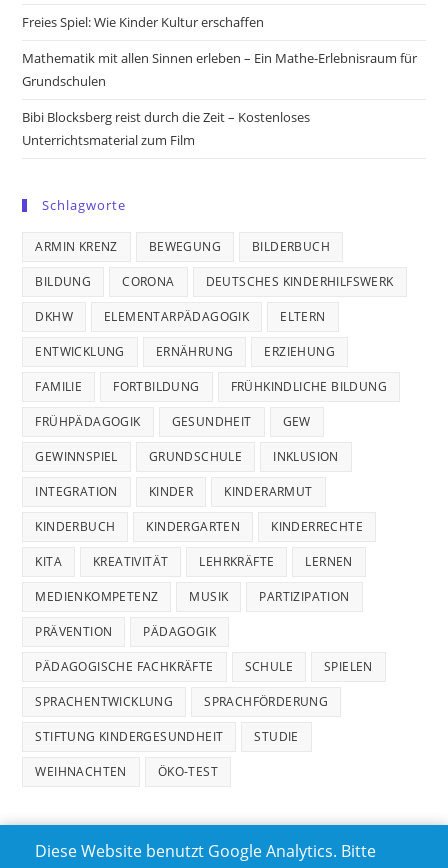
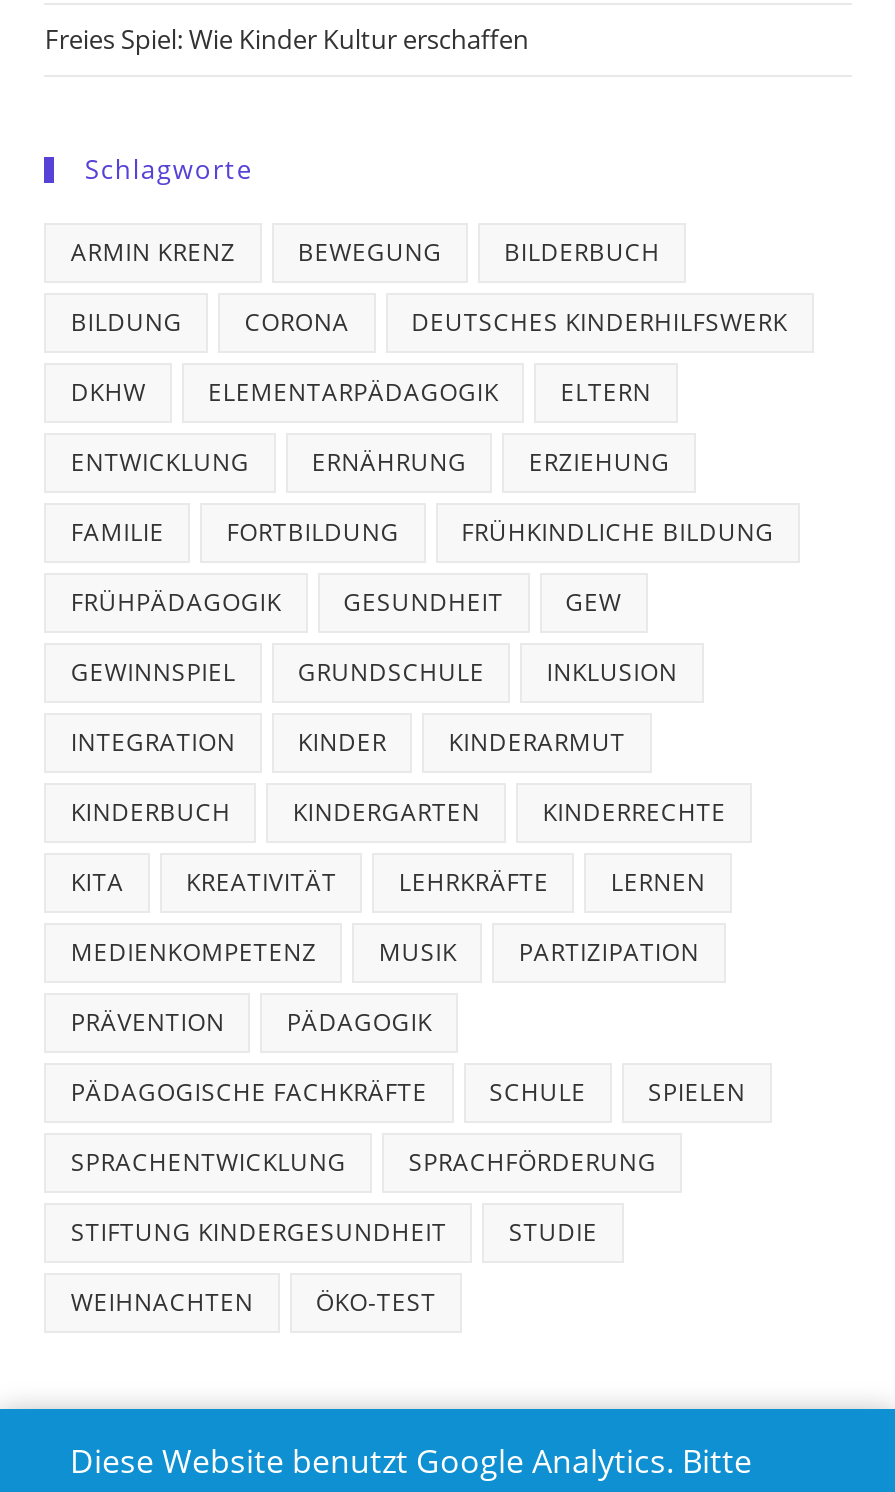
- Mathematik mit allen Sinnen erleben – Ein Mathe-Erlebnisraum für
- Grundschulen
- Bibi Blocksberg reist durch die Zeit – Kostenloses
- Unterrichtsmaterial zum Film
